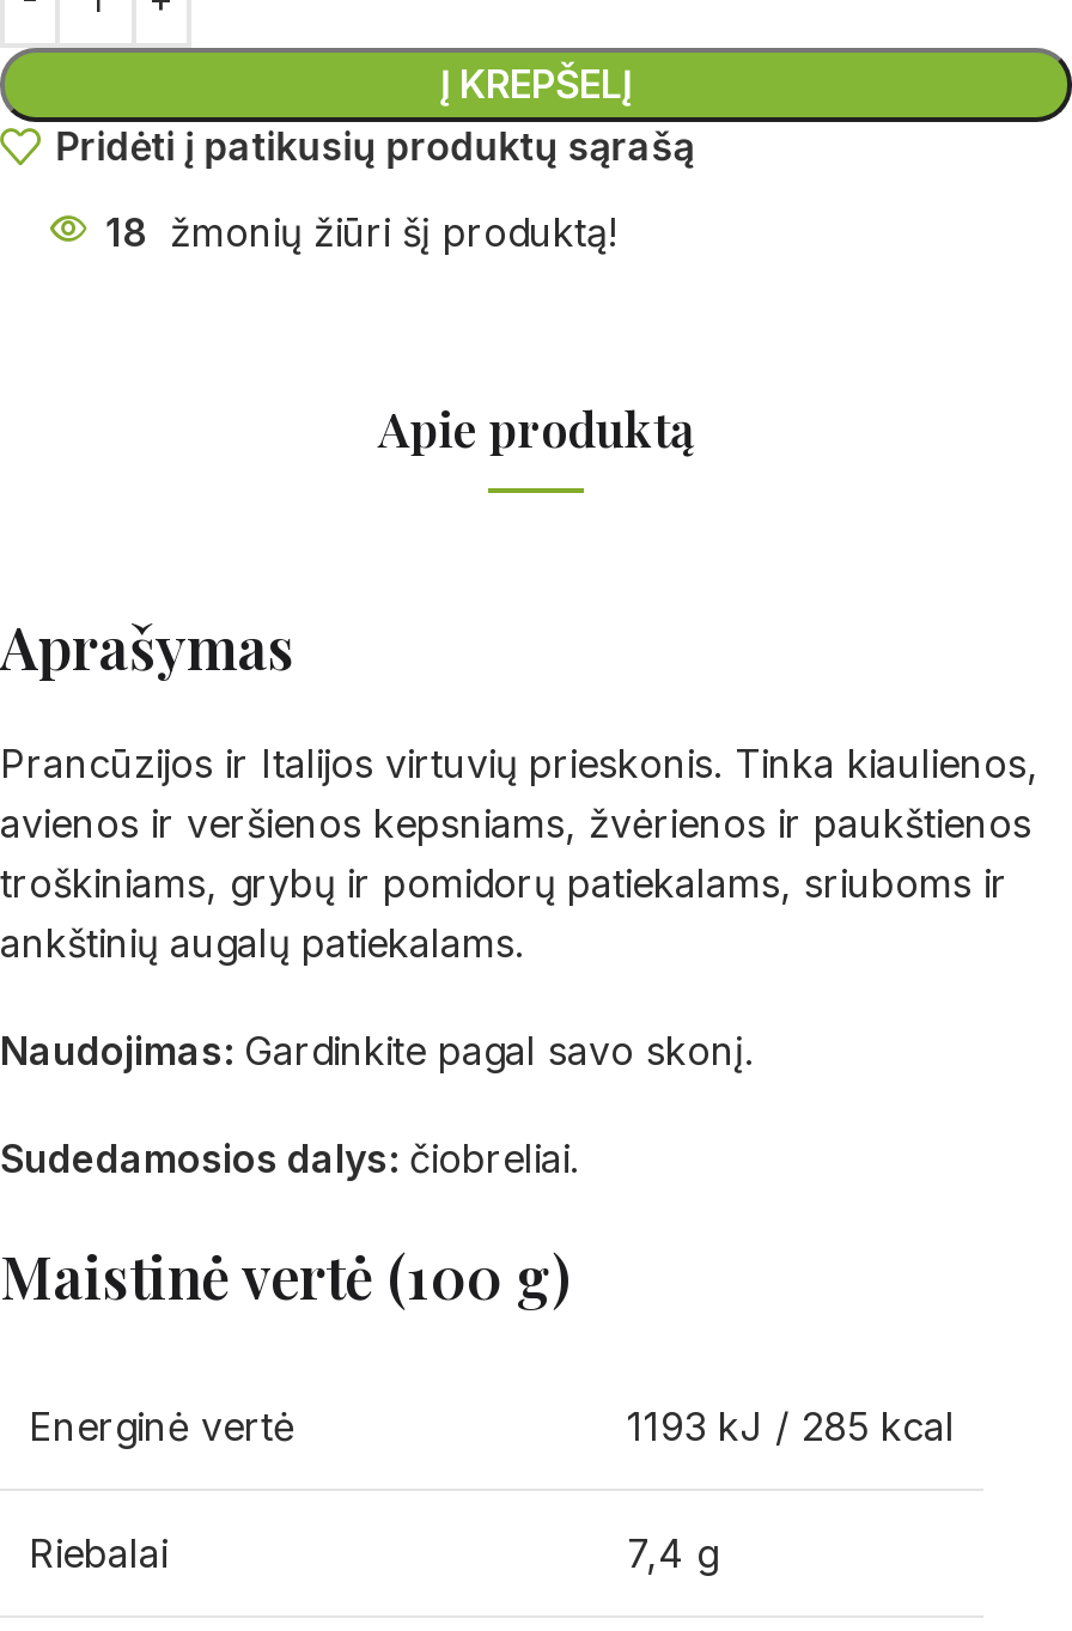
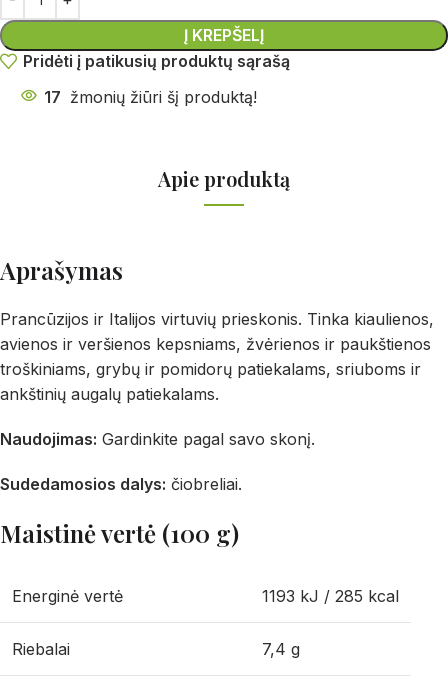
- 18 žmonių žiūri šį produktą!
+ 17 žmonių žiūri šį produktą!
